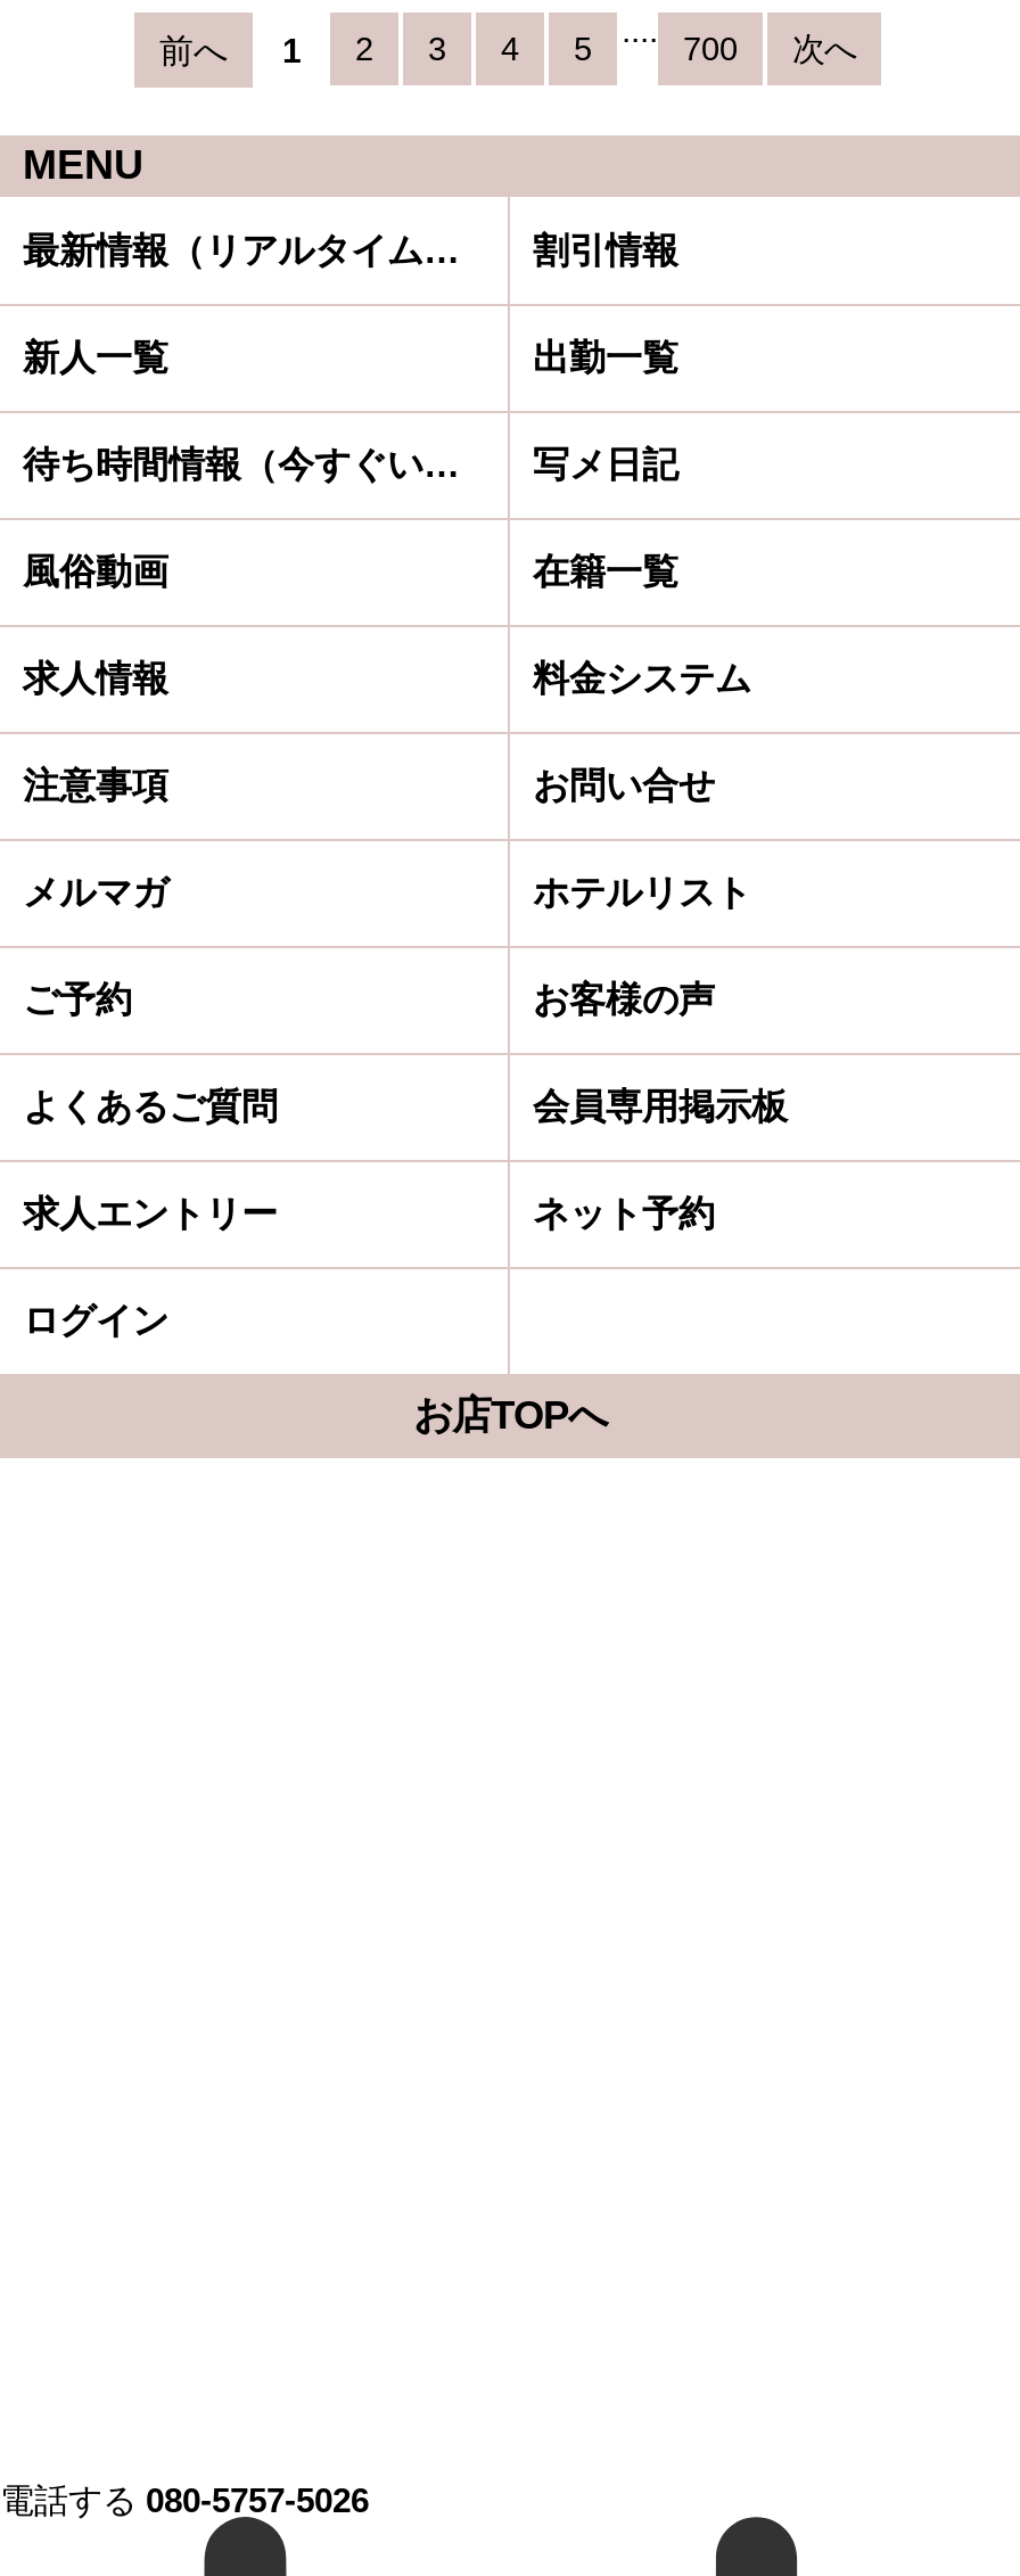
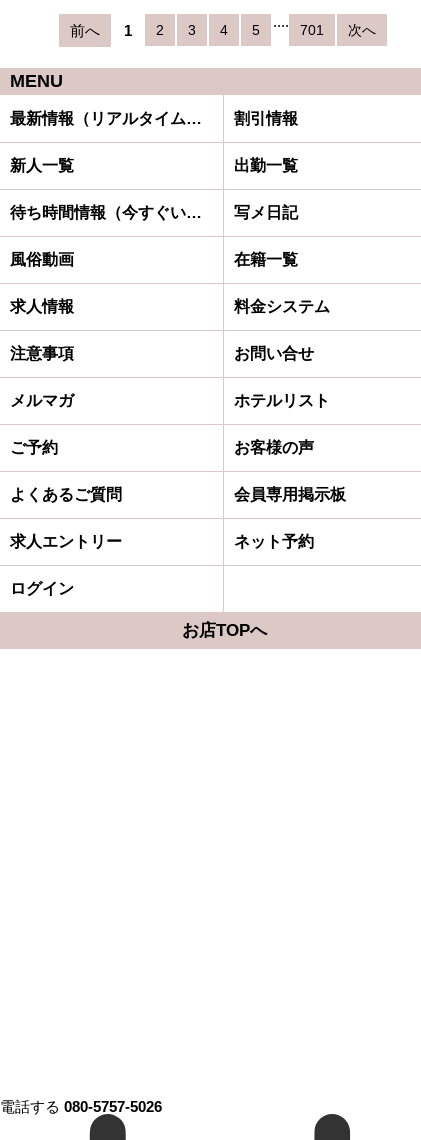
- 700
+ 701
